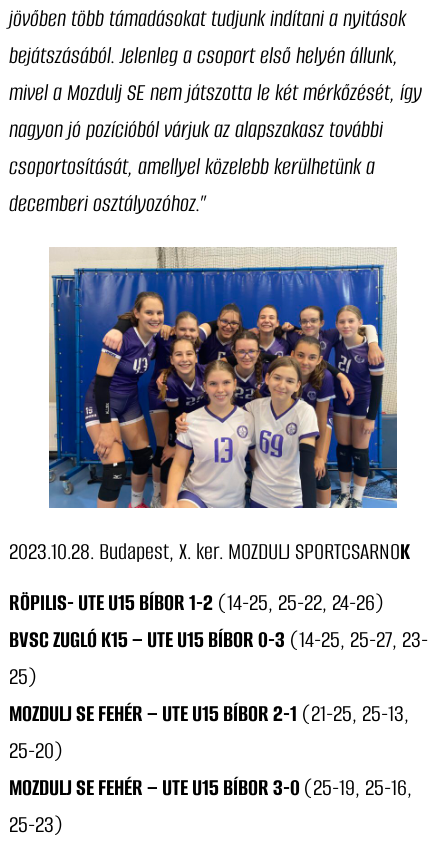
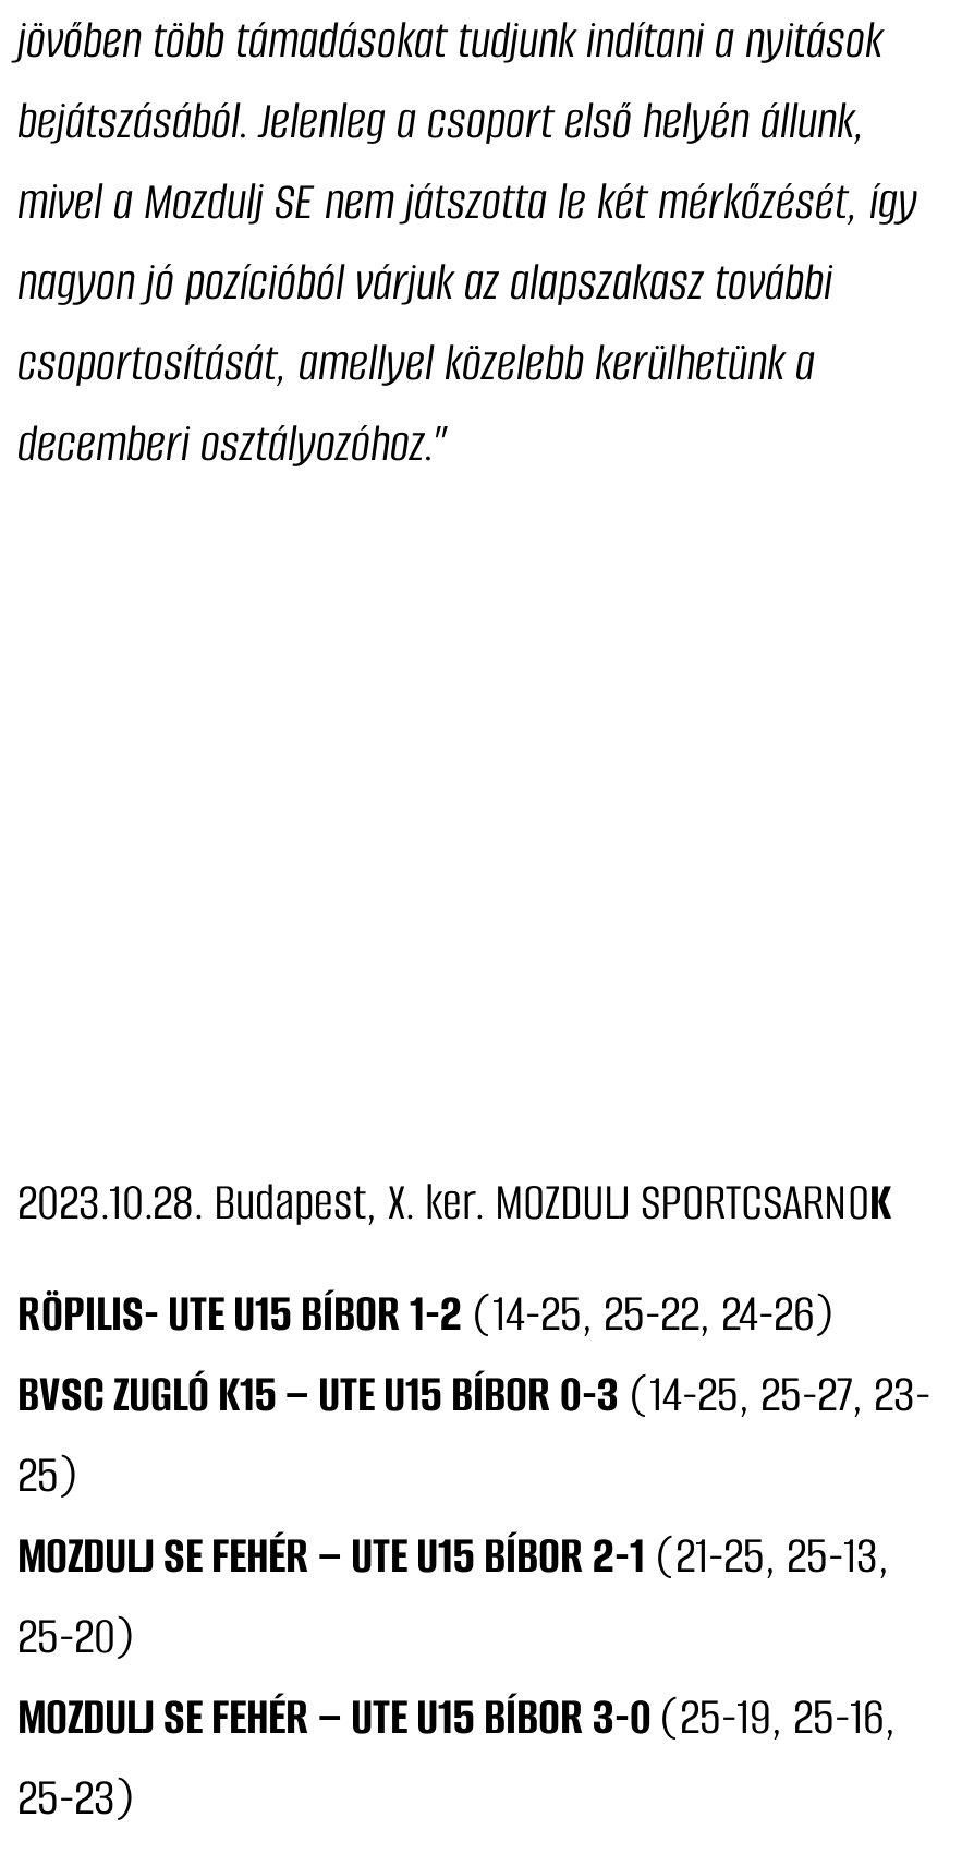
- [image]
